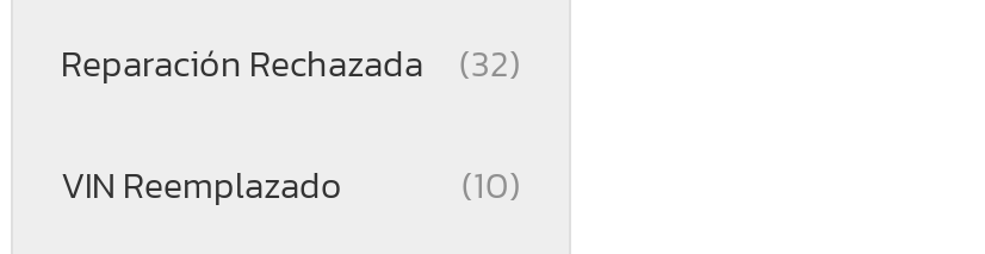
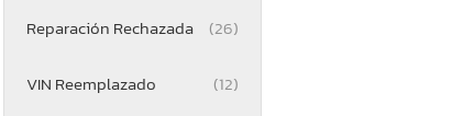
- Reparación Rechazada (32)
+ Reparación Rechazada (26)

- (10)
+ (12)
